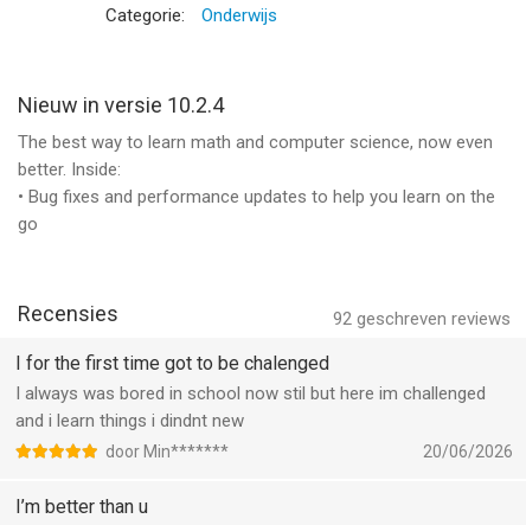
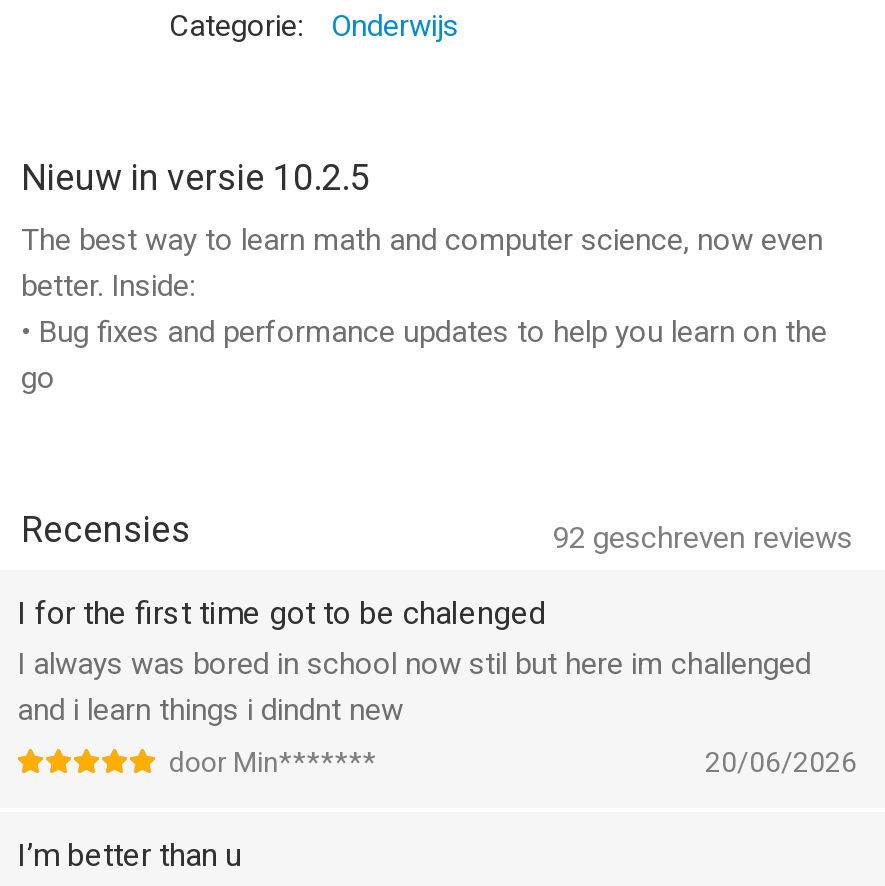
- Nieuw in versie 10.2.4
+ Nieuw in versie 10.2.5
